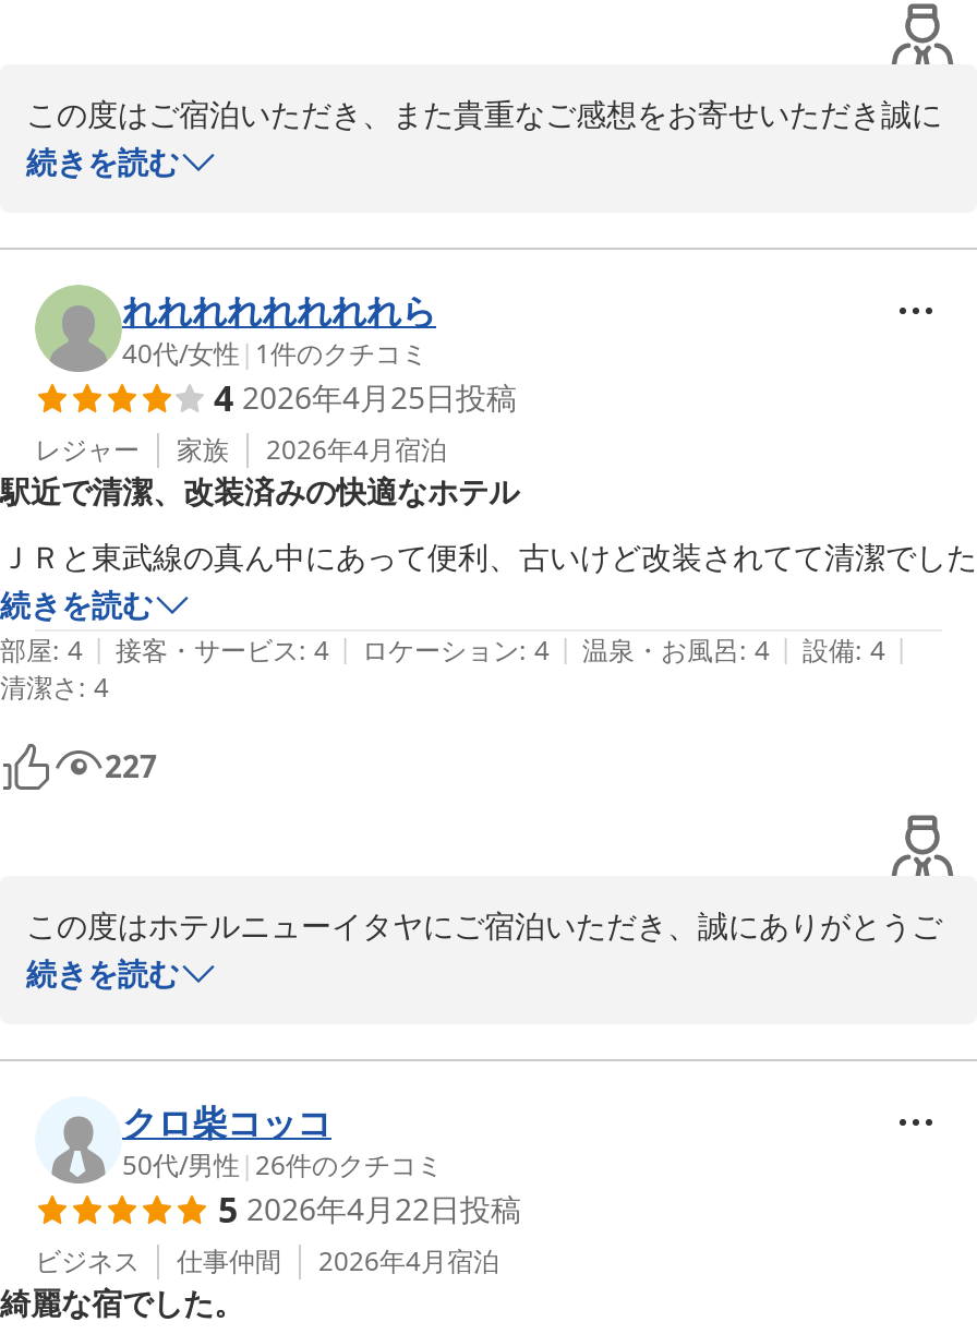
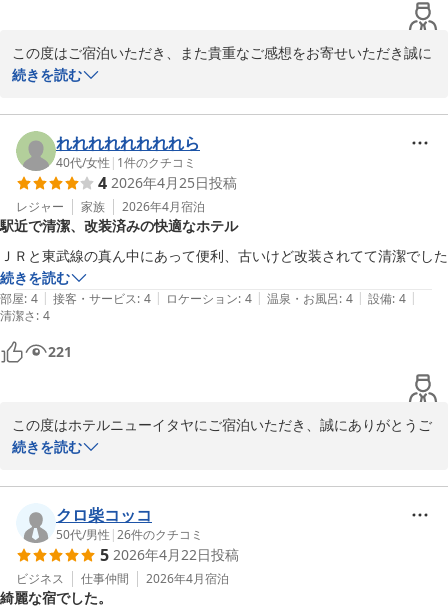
- 227
+ 221
